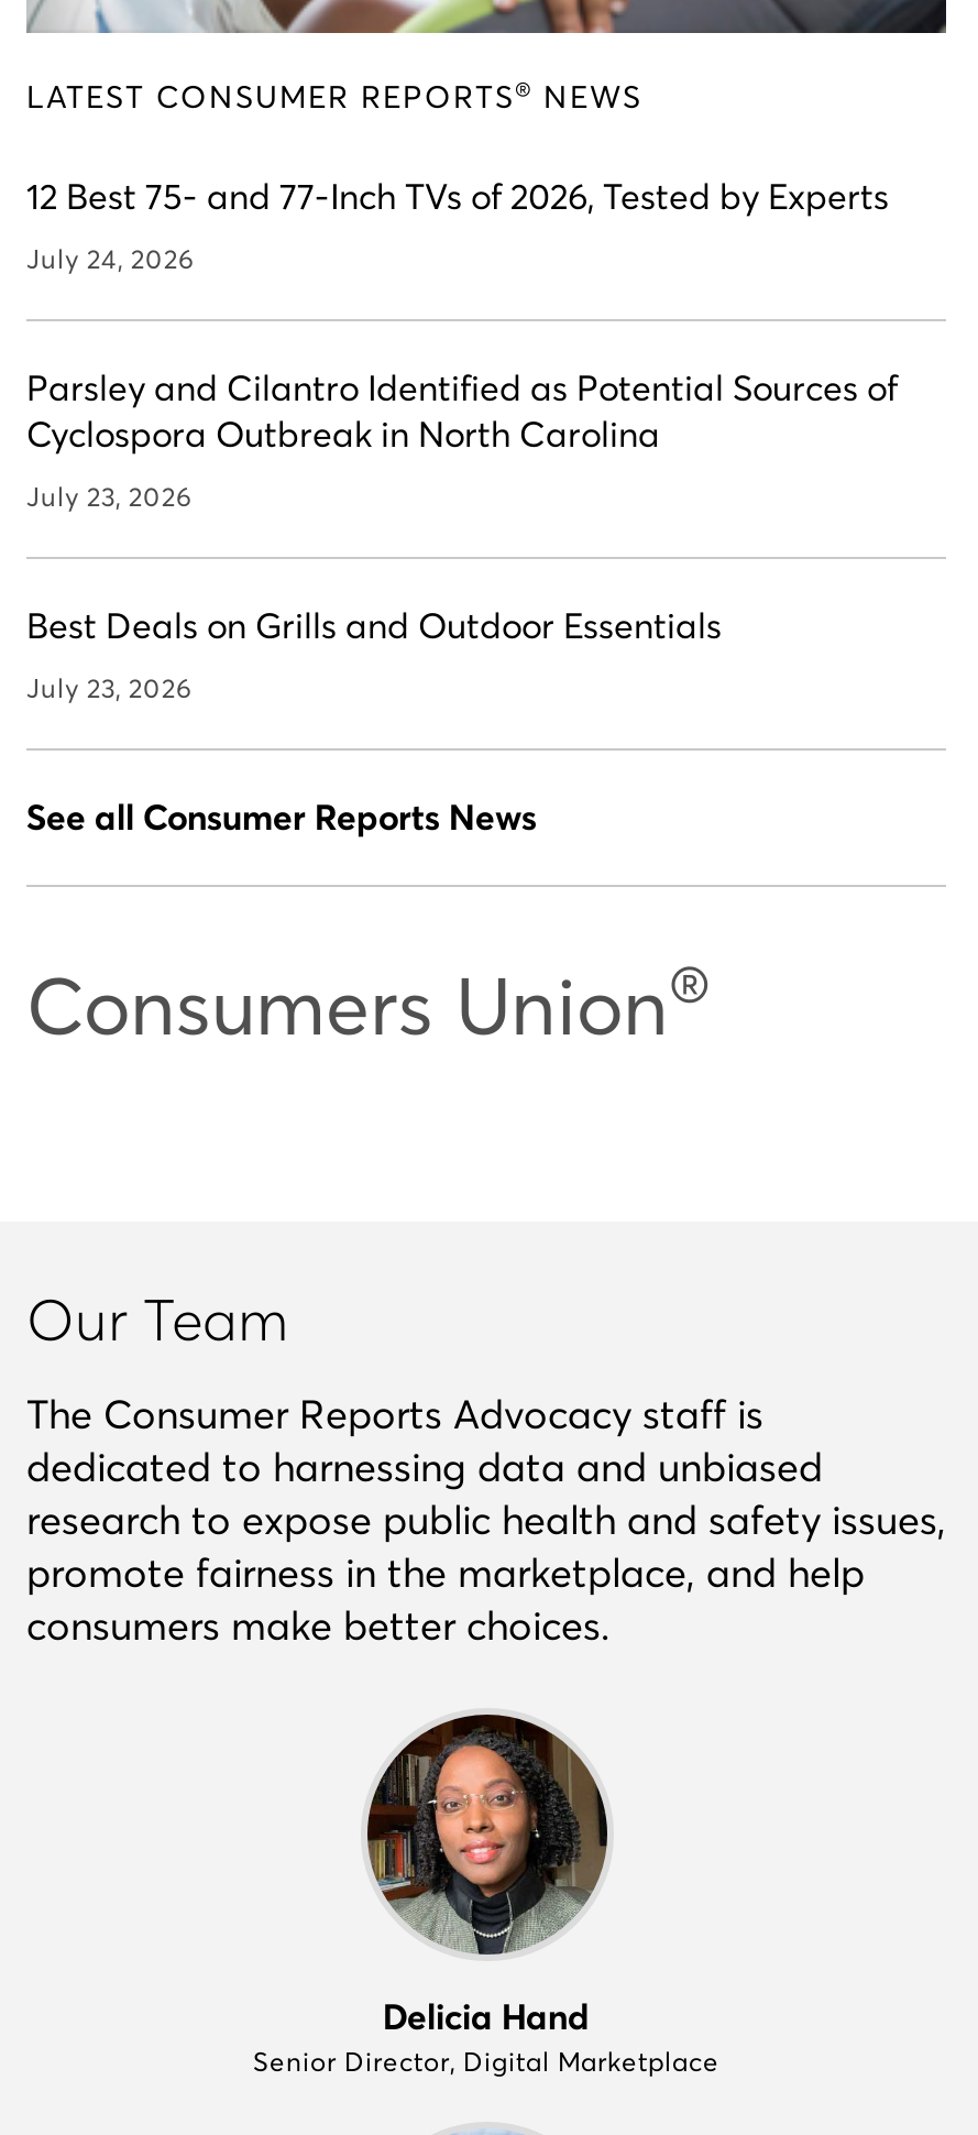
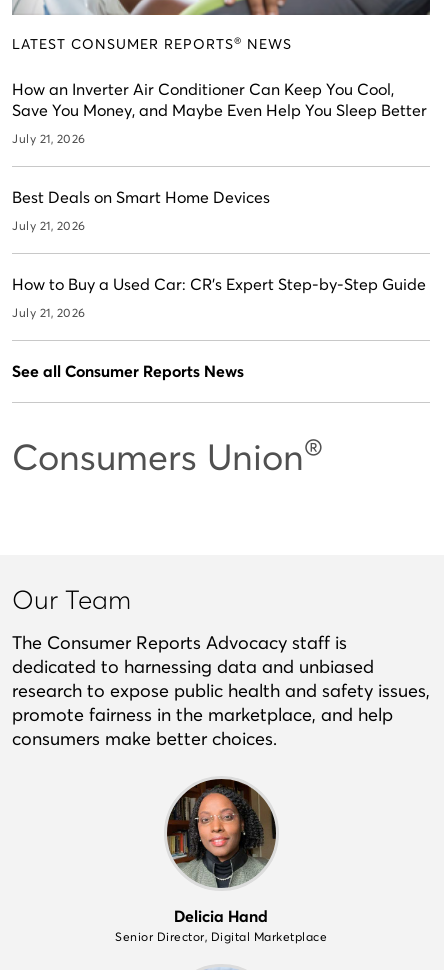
- 12 Best 75- and 77-Inch TVs of 2026, Tested by Experts
+ How an Inverter Air Conditioner Can Keep You Cool,
+ Save You Money, and Maybe Even Help You Sleep Better

- July 24, 2026
+ July 21, 2026

- Parsley and Cilantro Identified as Potential Sources of
- Cyclospora Outbreak in North Carolina
+ Best Deals on Smart Home Devices

- July 23, 2026
+ July 21, 2026

- Best Deals on Grills and Outdoor Essentials
+ How to Buy a Used Car: CR's Expert Step-by-Step Guide

- July 23, 2026
+ July 21, 2026
